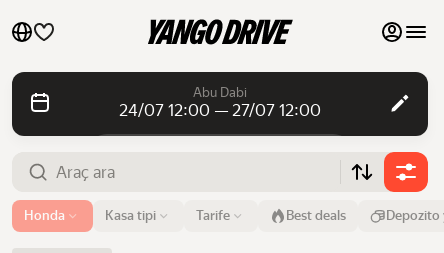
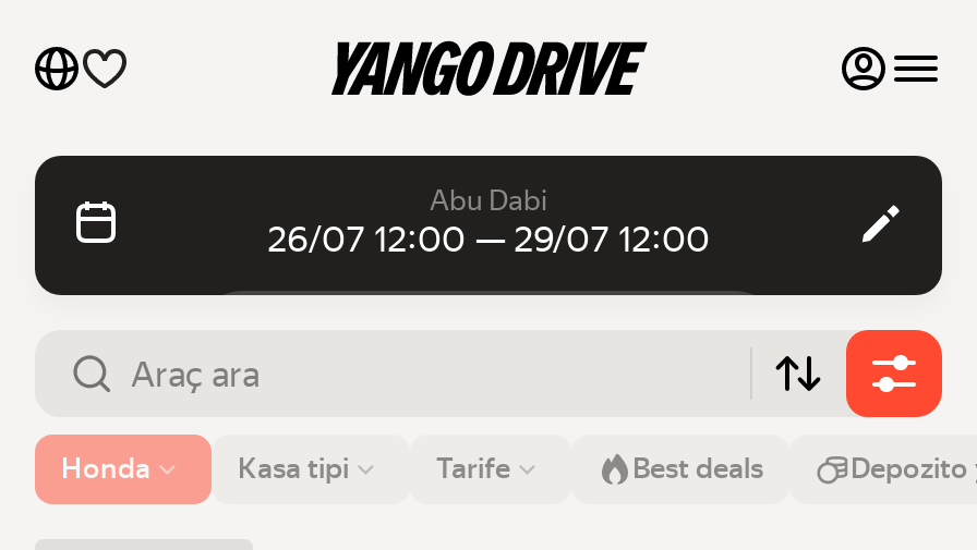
- 24/07 12:00 — 27/07 12:00
+ 26/07 12:00 — 29/07 12:00
